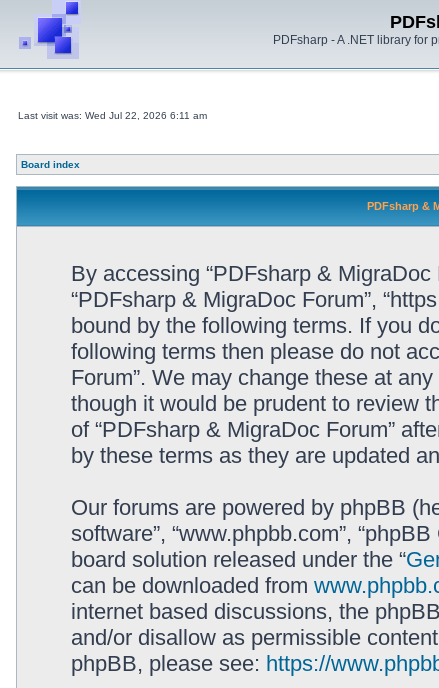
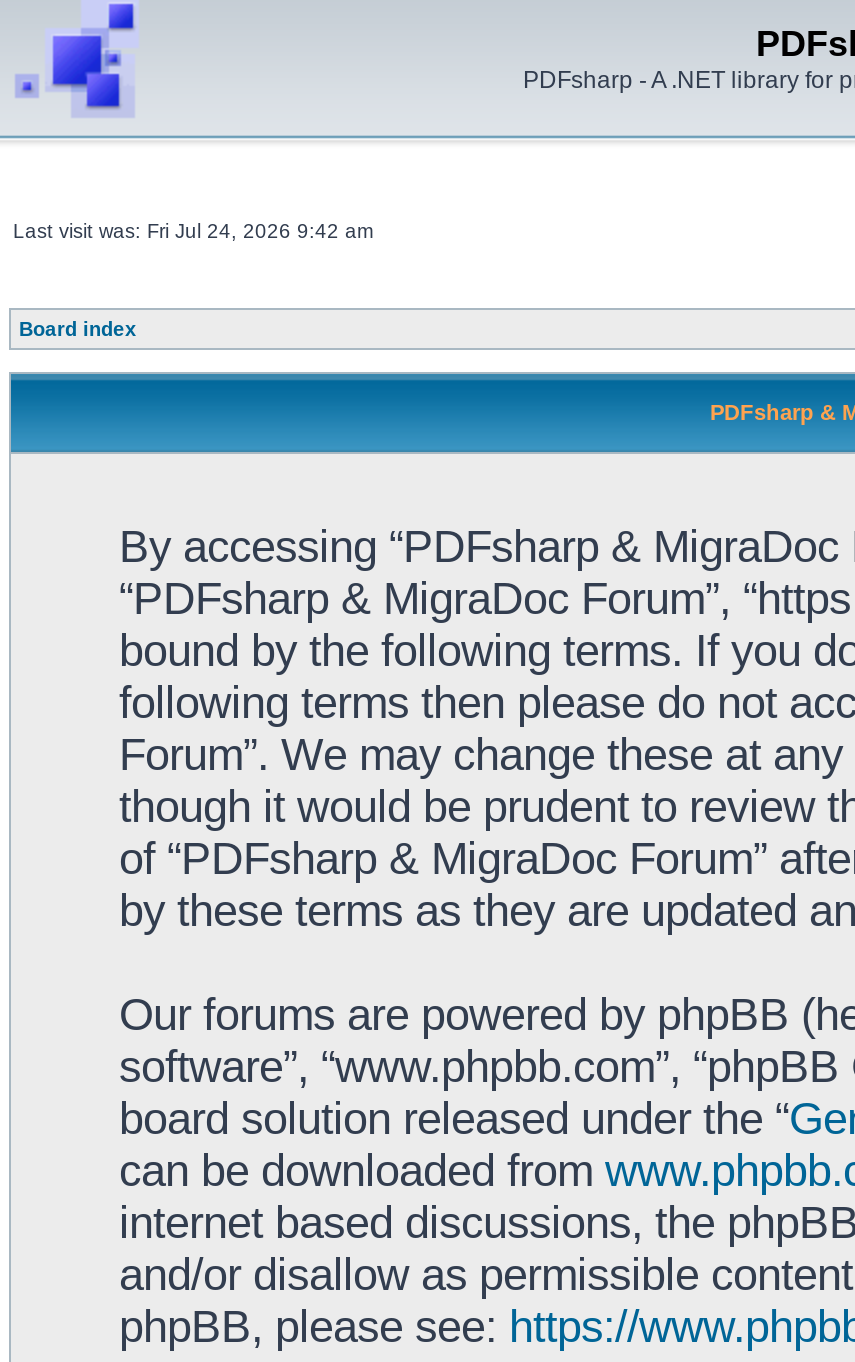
- Last visit was: Wed Jul 22, 2026 6:11 am
+ Last visit was: Fri Jul 24, 2026 9:42 am
